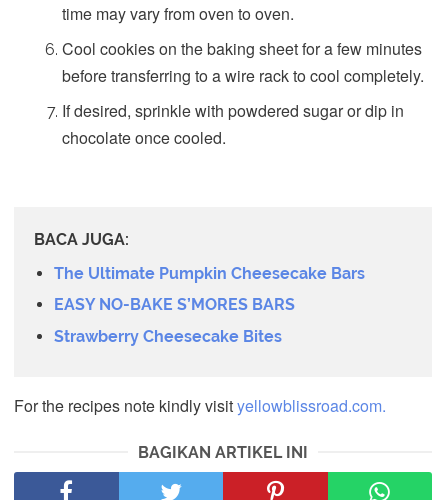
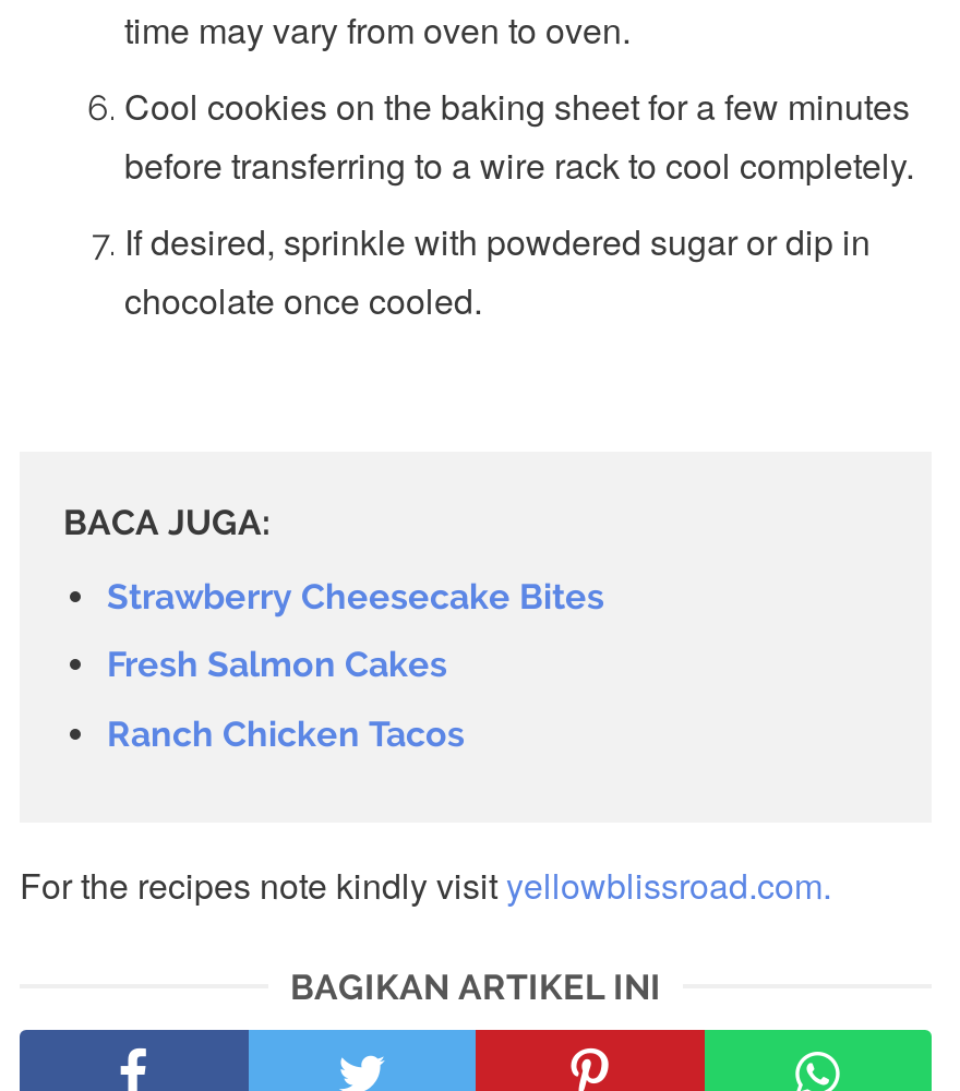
- The Ultimate Pumpkin Cheesecake Bars
- EASY NO-BAKE S’MORES BARS

moved up: Strawberry Cheesecake Bites

+ Fresh Salmon Cakes
+ Ranch Chicken Tacos
